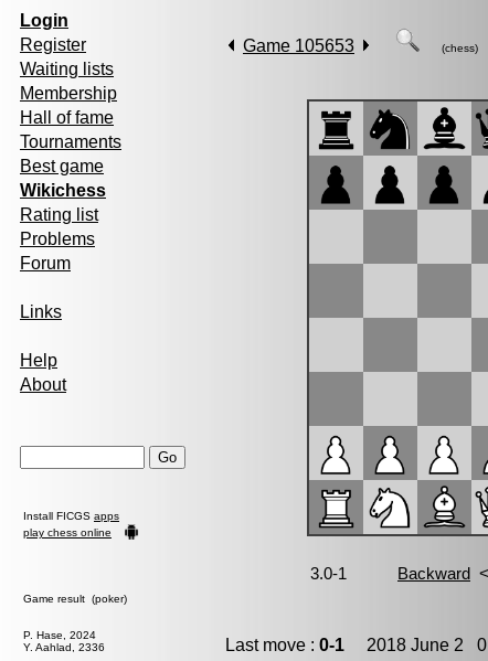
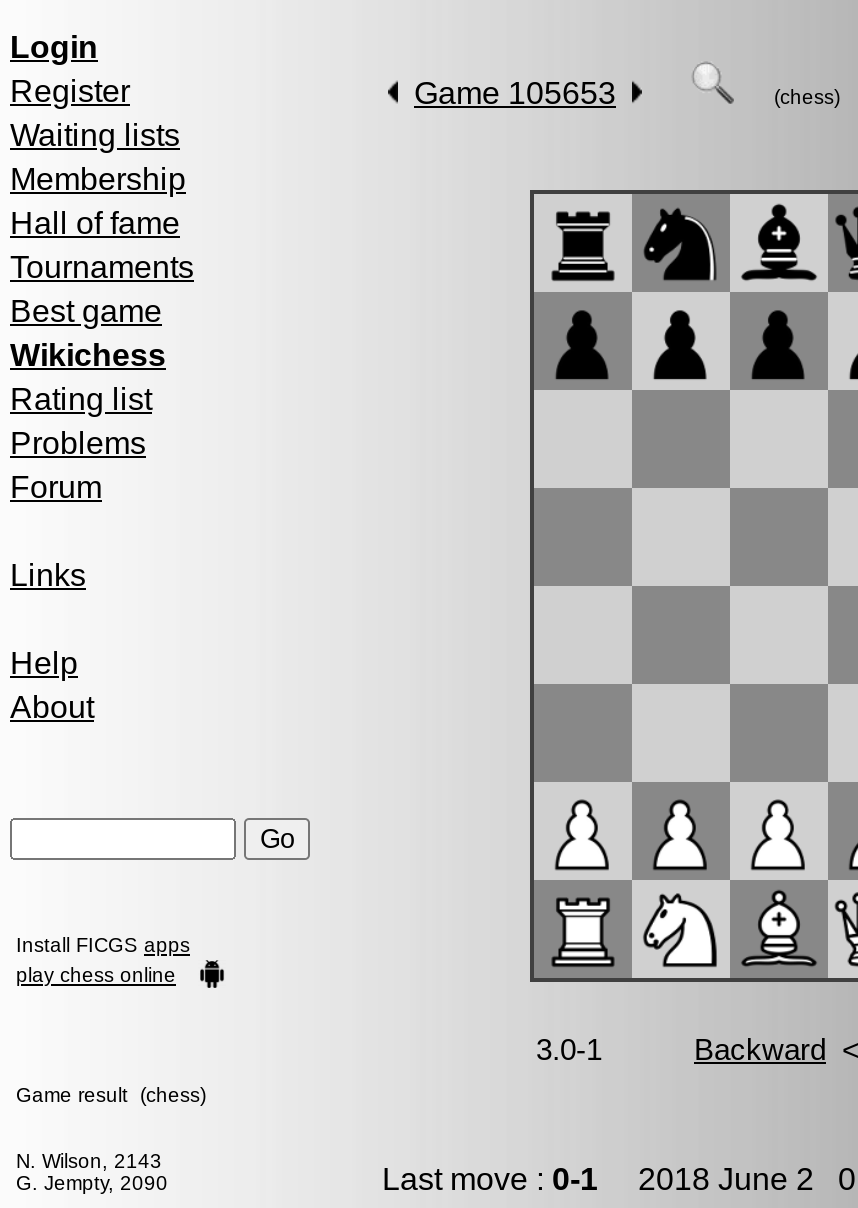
- Game result (poker)
+ Game result (chess)

- P. Hase, 2024
- Y. Aahlad, 2336
+ N. Wilson, 2143
+ G. Jempty, 2090
